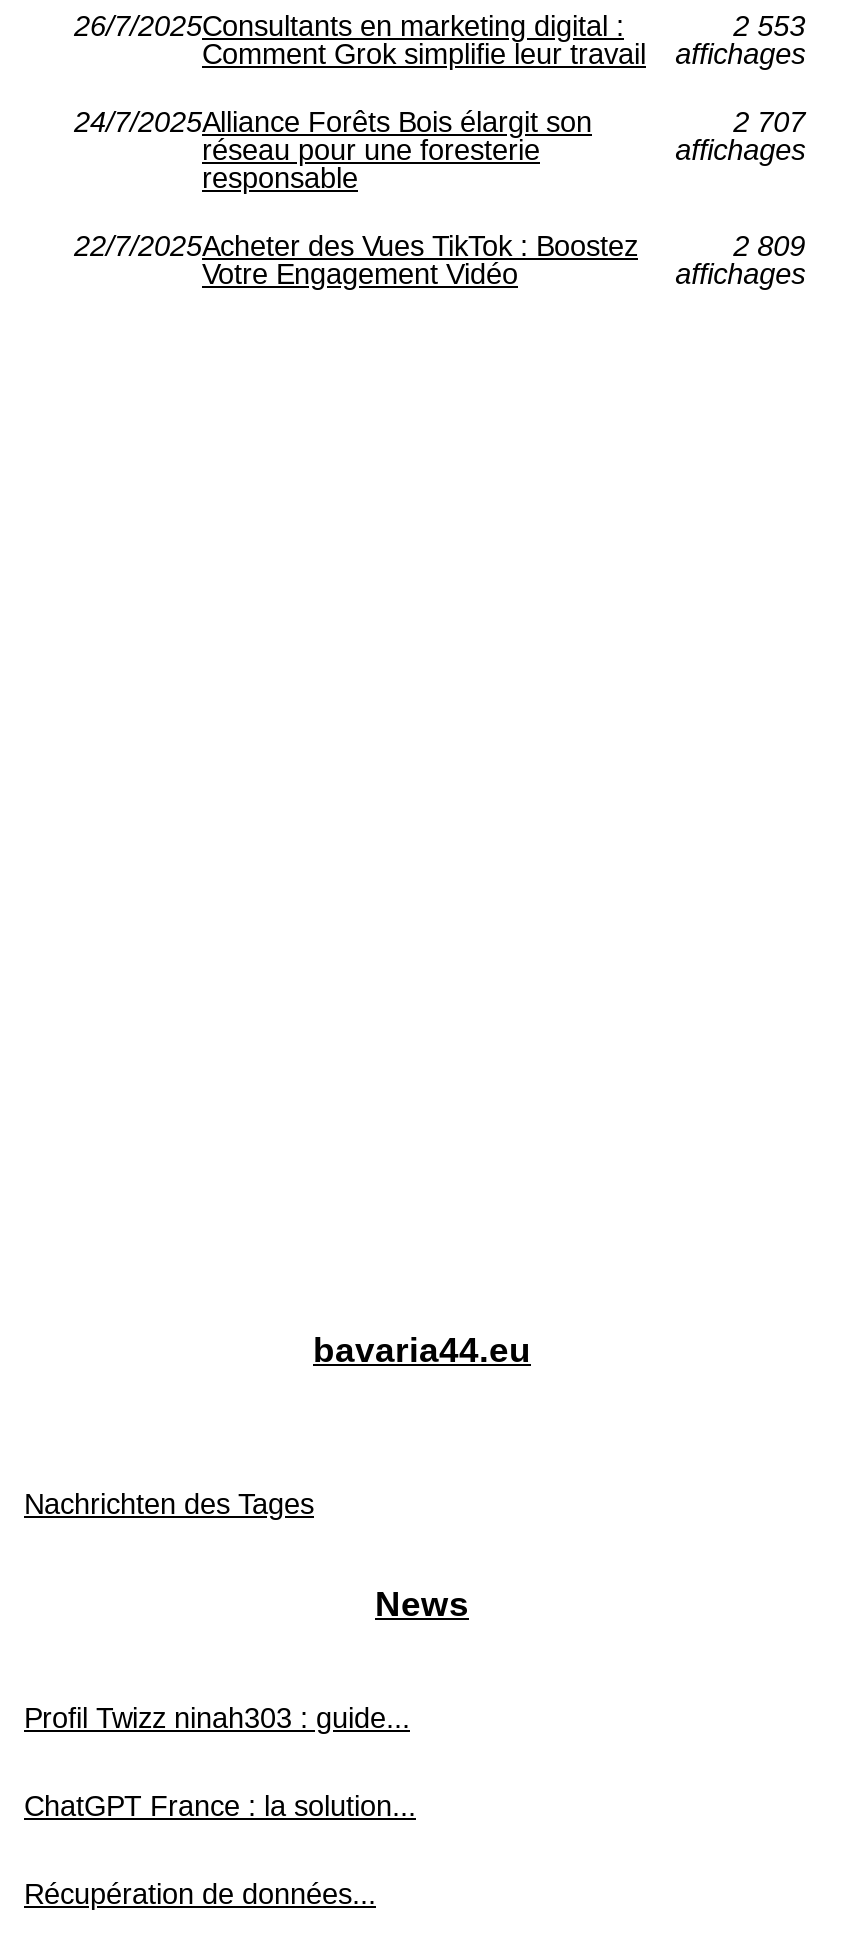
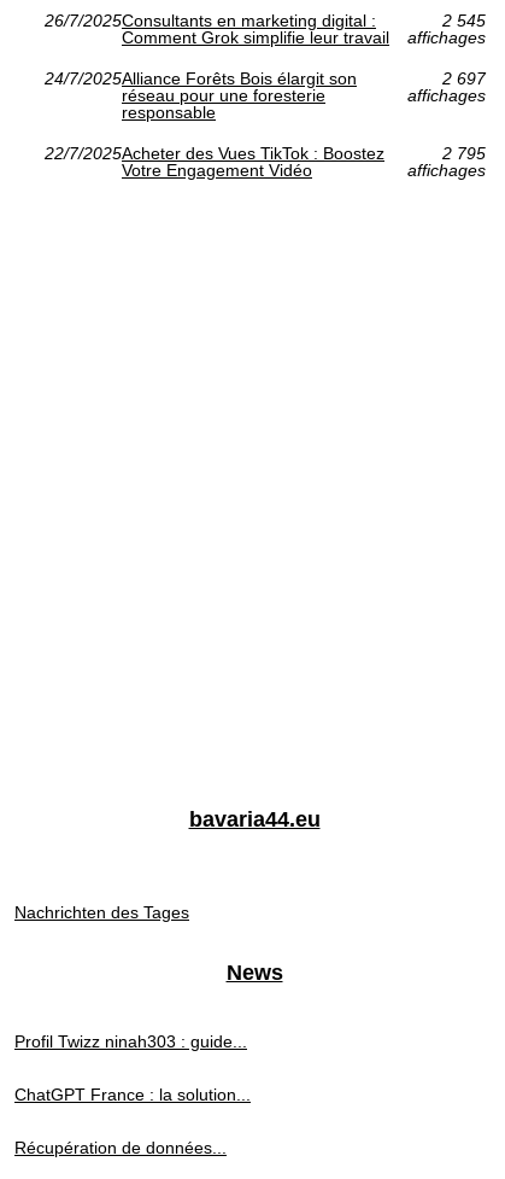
- 2 553
+ 2 545

- 2 707
+ 2 697

- 2 809
+ 2 795
